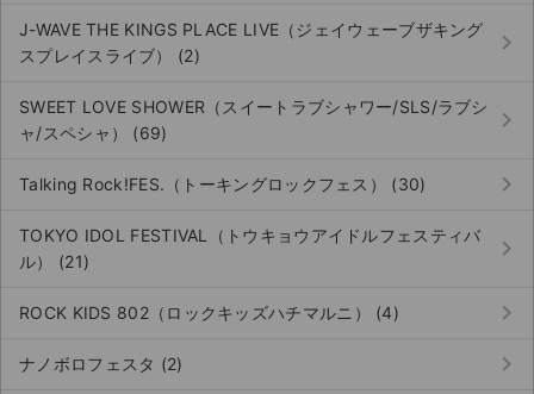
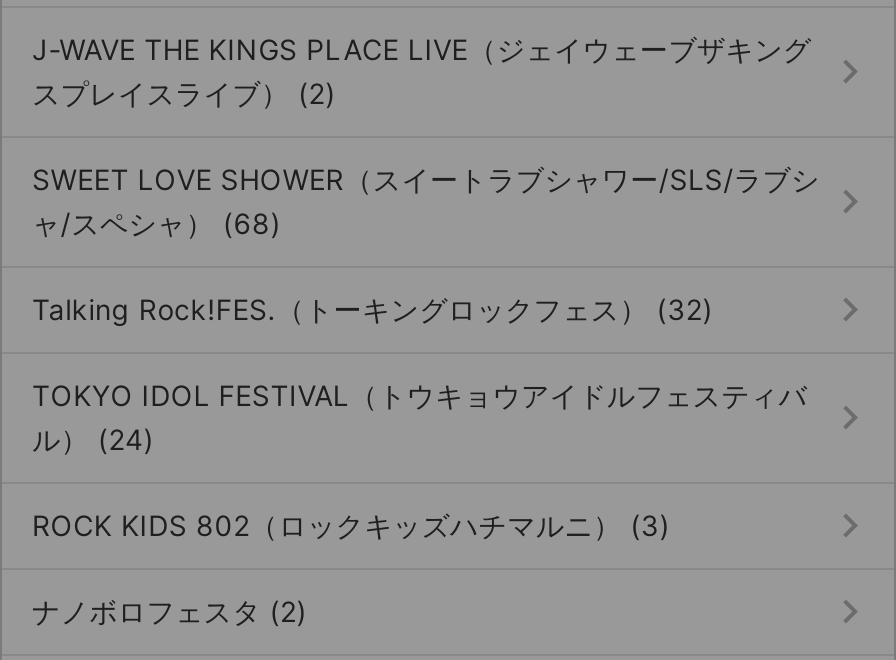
- ャ/スペシャ） (69)
+ ャ/スペシャ） (68)

- Talking Rock!FES.（トーキングロックフェス） (30)
+ Talking Rock!FES.（トーキングロックフェス） (32)

- ル） (21)
+ ル） (24)

- ROCK KIDS 802（ロックキッズハチマルニ） (4)
+ ROCK KIDS 802（ロックキッズハチマルニ） (3)
